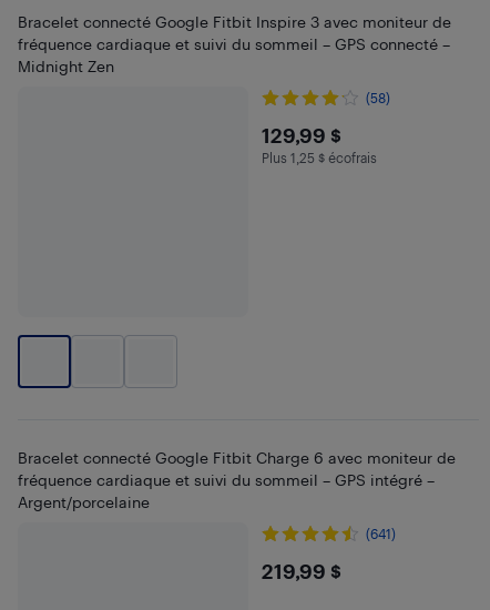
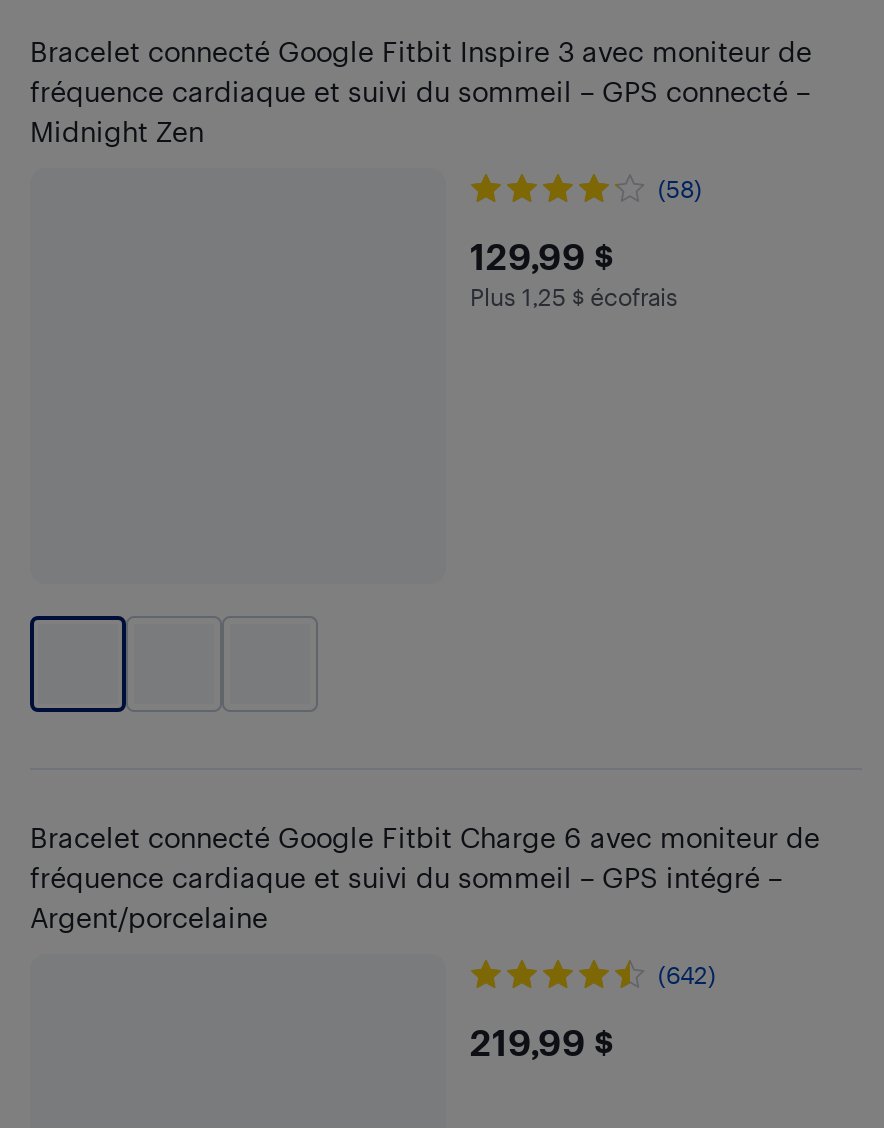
- (641)
+ (642)
